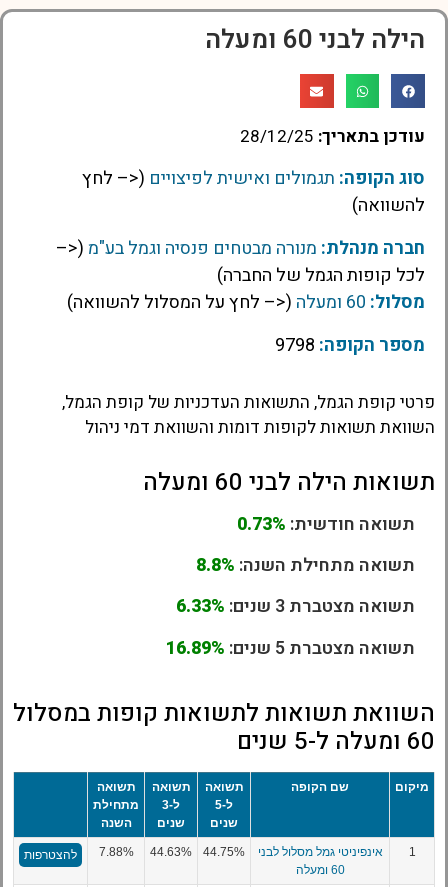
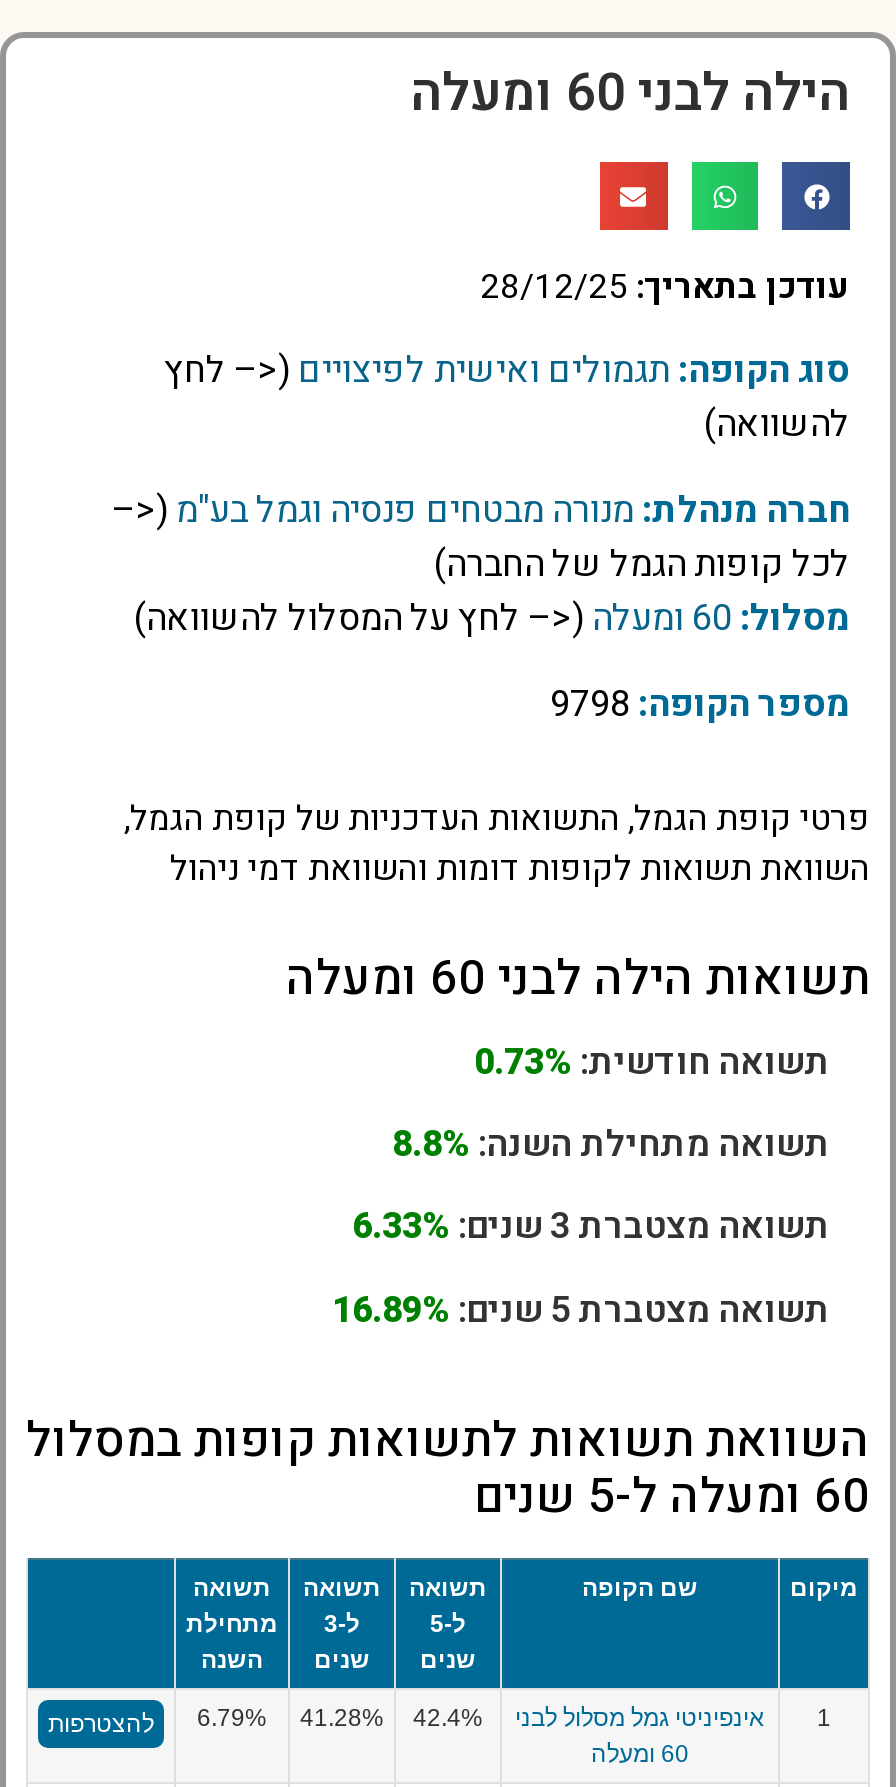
- 7.88%
+ 6.79%

- 44.63%
+ 41.28%

- 44.75%
+ 42.4%
